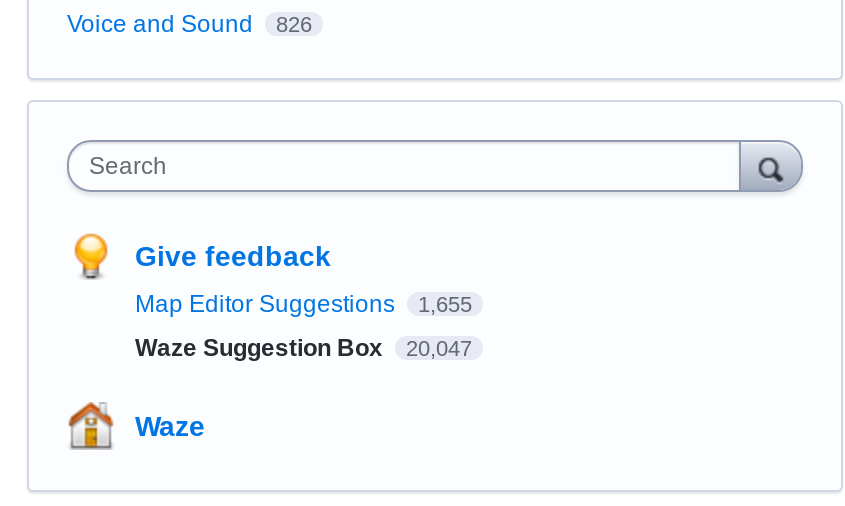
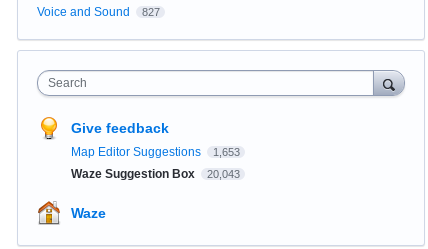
- Voice and Sound 826
+ Voice and Sound 827

- Map Editor Suggestions 1,655
+ Map Editor Suggestions 1,653

- Waze Suggestion Box 20,047
+ Waze Suggestion Box 20,043
